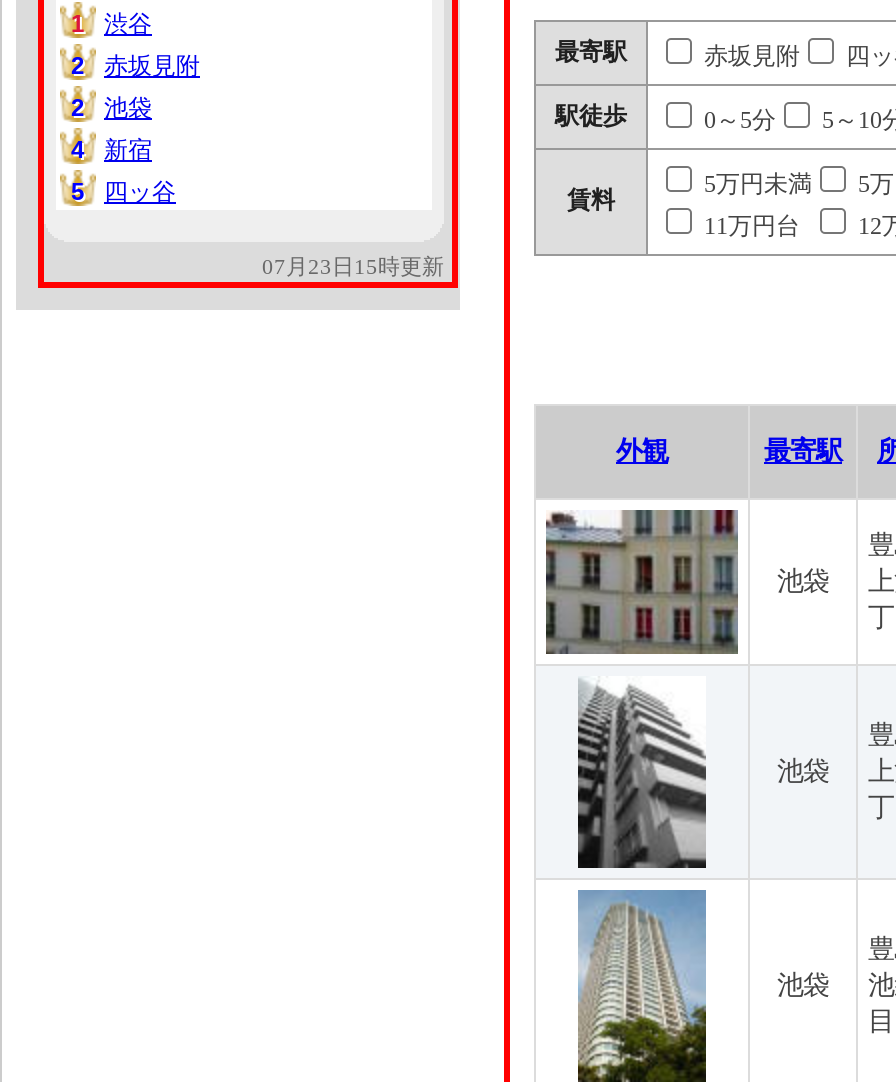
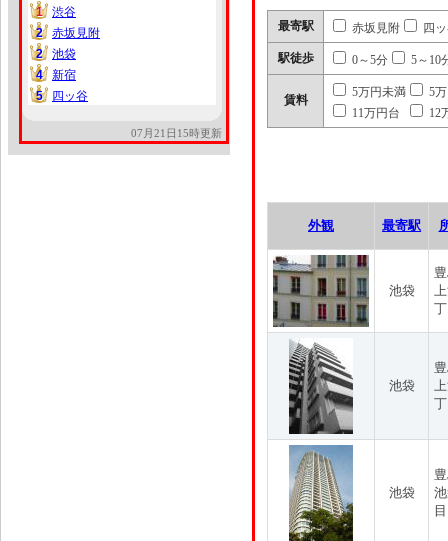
- 07月23日15時更新
+ 07月21日15時更新
